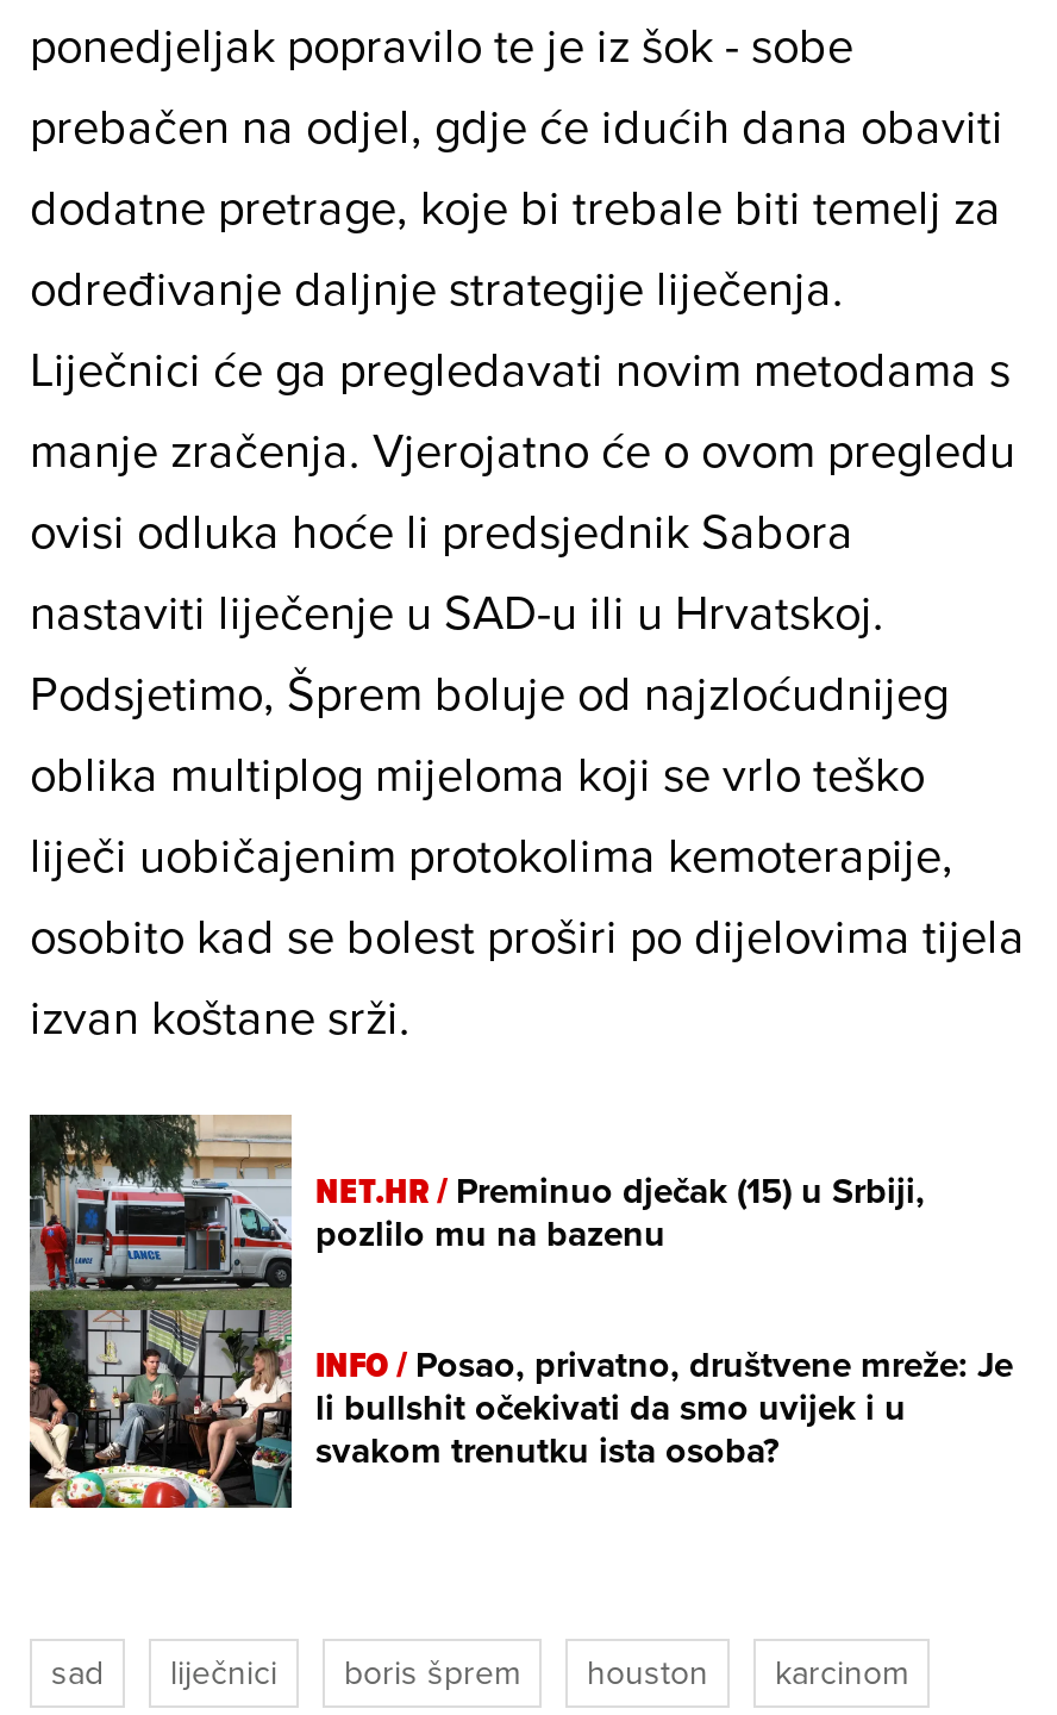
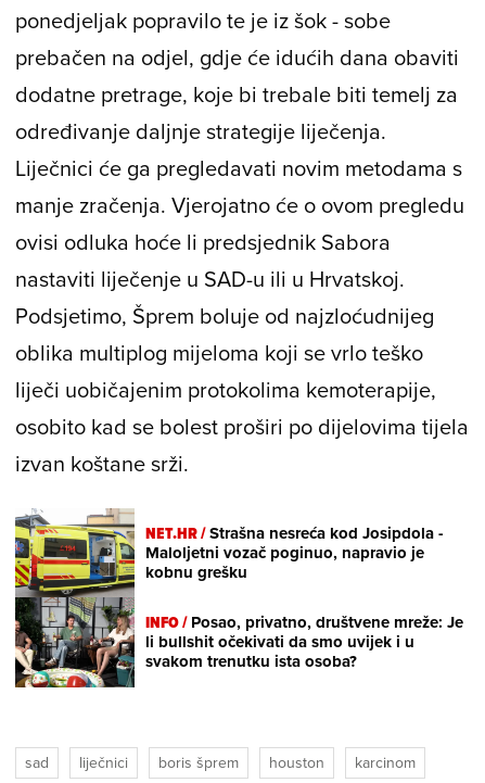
- [image]
- NET.HR / Preminuo dječak (15) u Srbiji,
- pozlilo mu na bazenu
+ [image]
+ NET.HR / Strašna nesreća kod Josipdola -
+ Maloljetni vozač poginuo, napravio je
+ kobnu grešku
